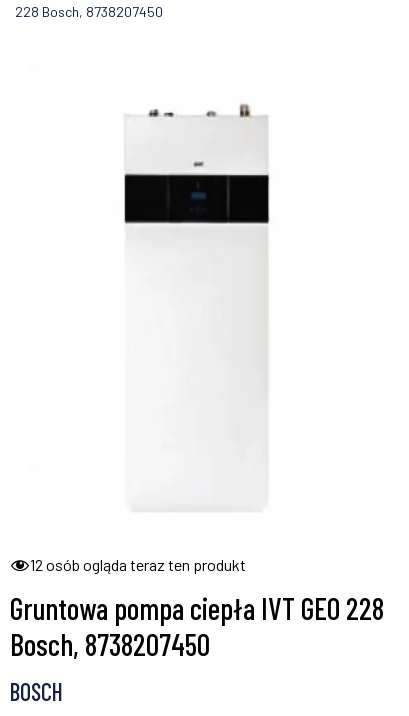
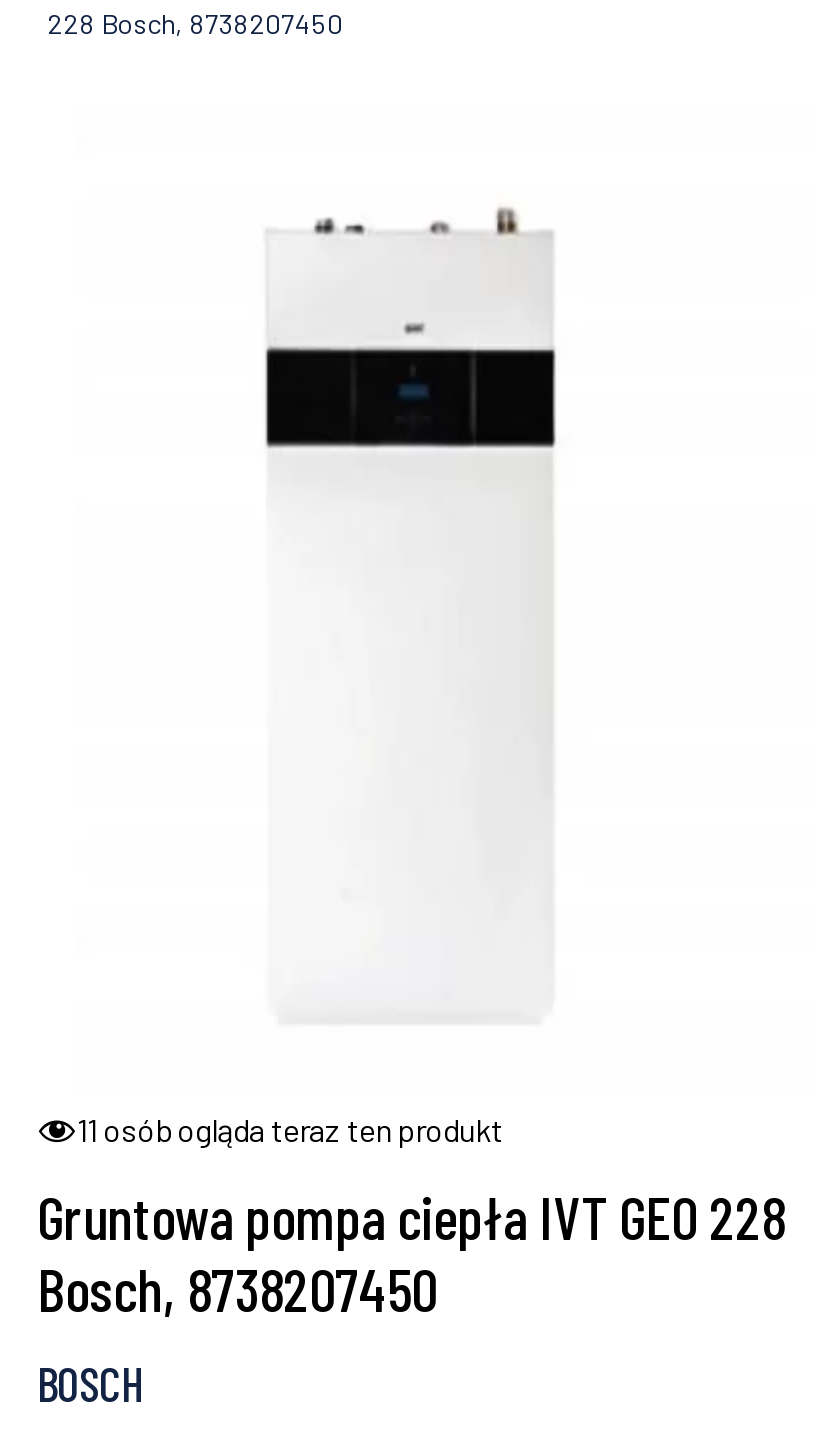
- 12 osób ogląda teraz ten produkt
+ 11 osób ogląda teraz ten produkt
